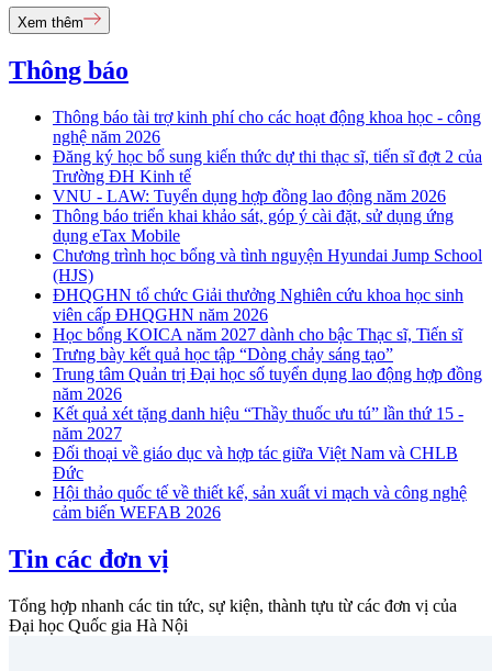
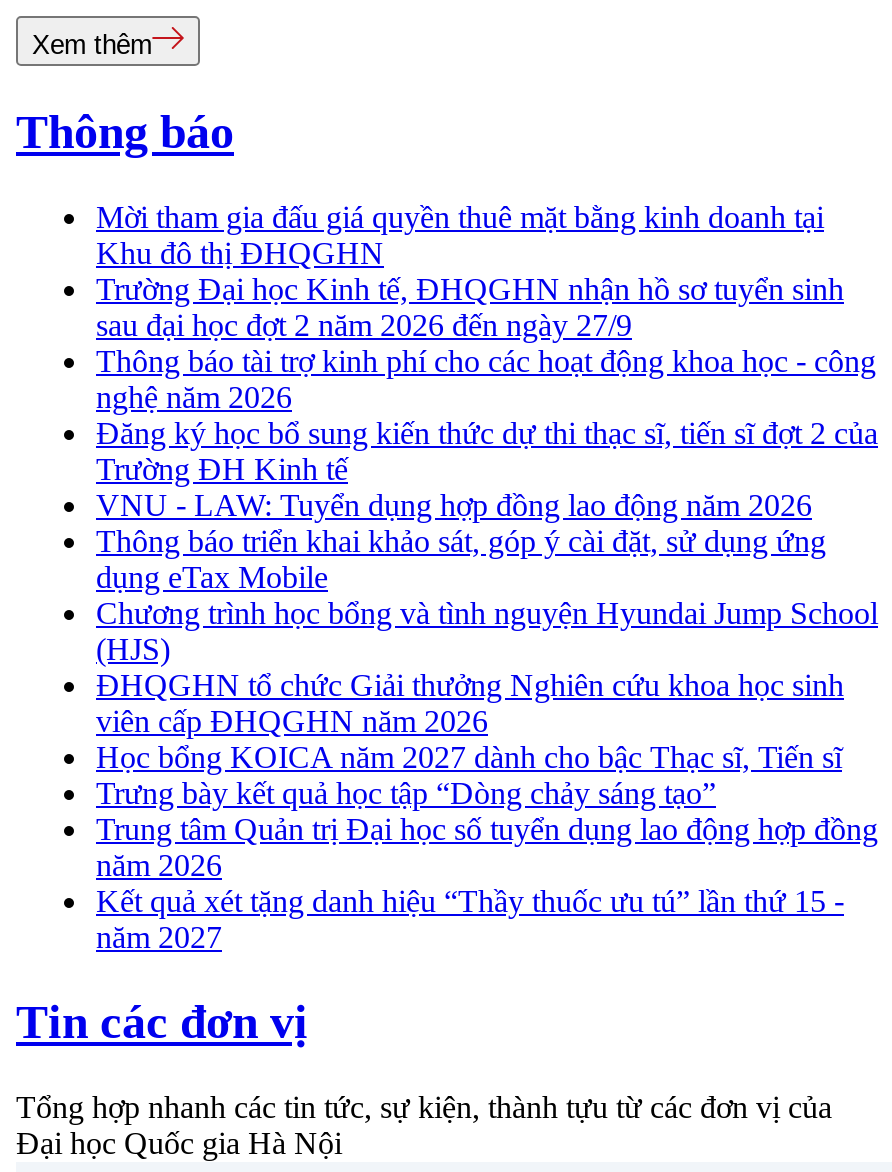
+ Mời tham gia đấu giá quyền thuê mặt bằng kinh doanh tại
+ Khu đô thị ĐHQGHN
+ Trường Đại học Kinh tế, ĐHQGHN nhận hồ sơ tuyển sinh
+ sau đại học đợt 2 năm 2026 đến ngày 27/9

moved down: Thông báo tài trợ kinh phí cho các hoạt động khoa học - công | nghệ năm 2026 | Đăng ký học bổ sung kiến thức dự thi thạc sĩ, tiến sĩ đợt 2 của | ... | Kết quả xét tặng danh hiệu “Thầy thuốc ưu tú” lần thứ 15 - | năm 2027

- Đối thoại về giáo dục và hợp tác giữa Việt Nam và CHLB
- Đức
- Hội thảo quốc tế về thiết kế, sản xuất vi mạch và công nghệ
- cảm biến WEFAB 2026
